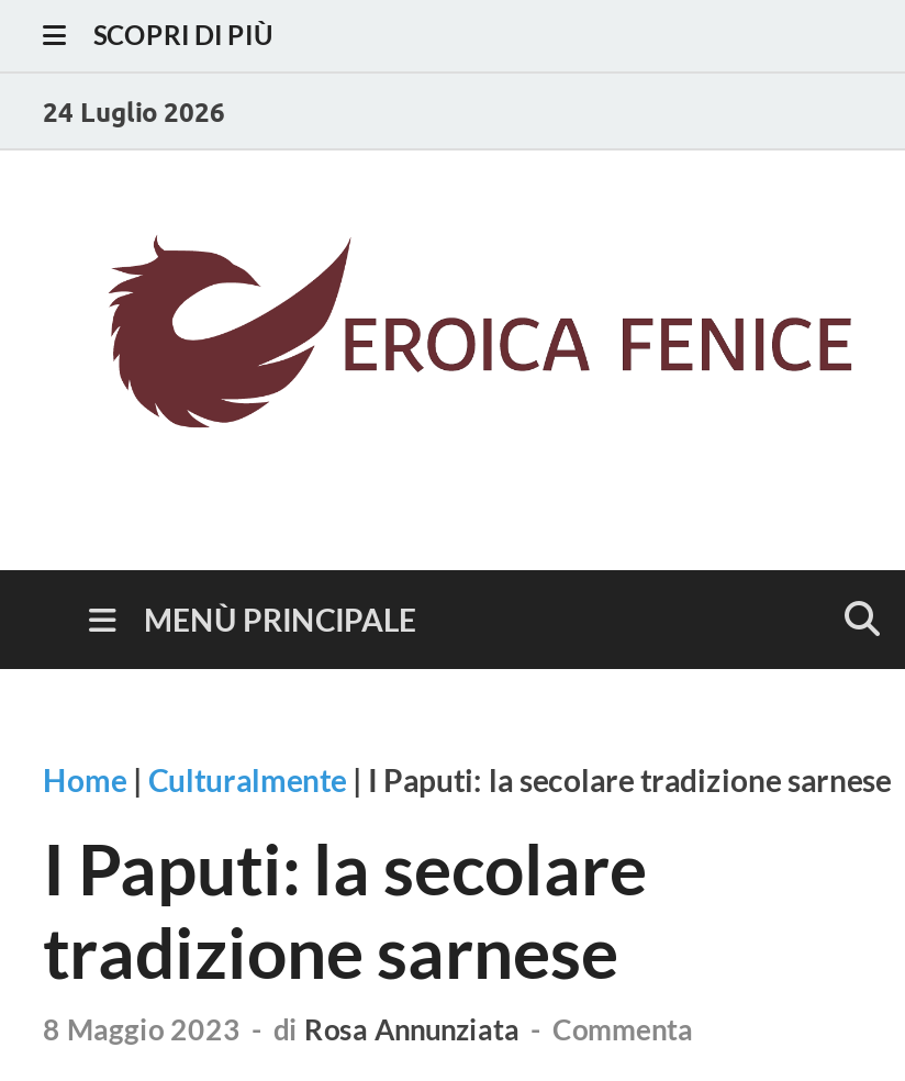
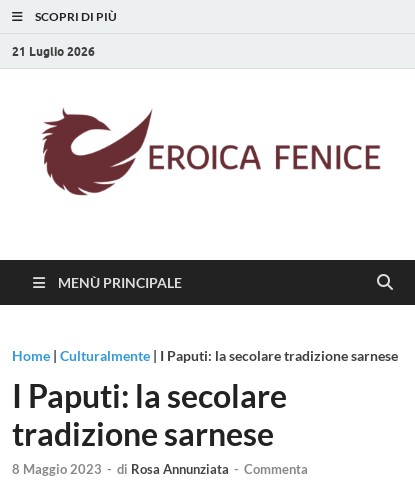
- 24 Luglio 2026
+ 21 Luglio 2026
